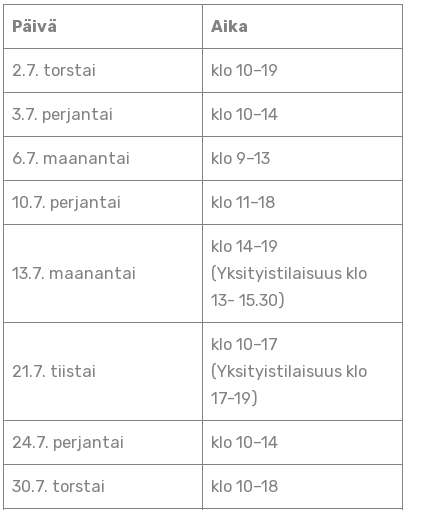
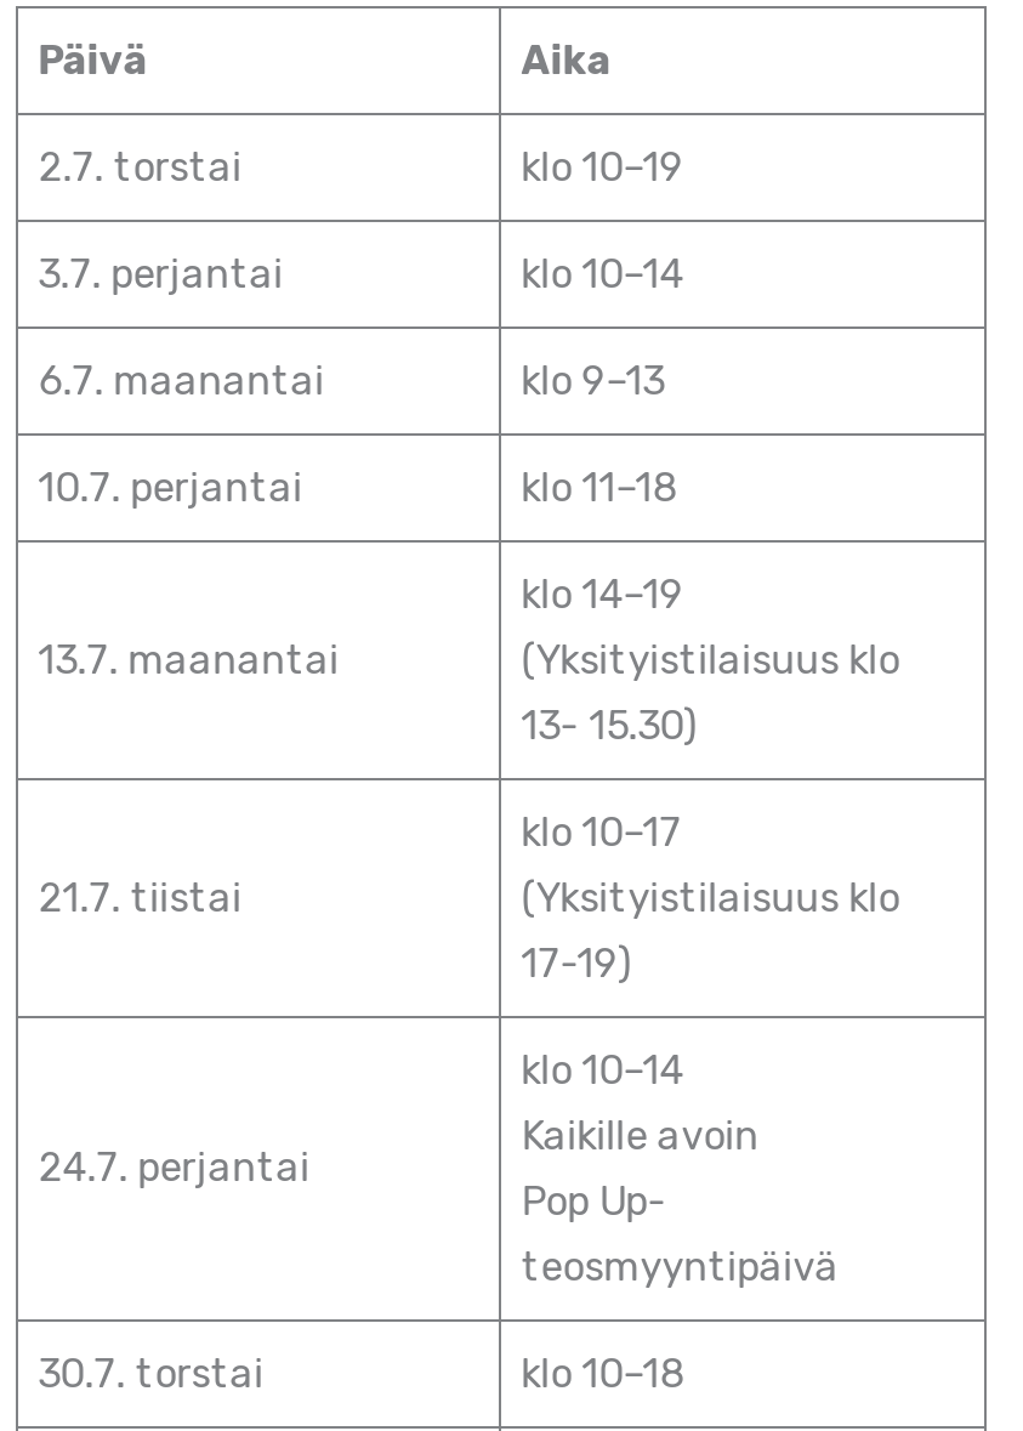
+ Kaikille avoin
+ Pop Up-
+ teosmyyntipäivä
